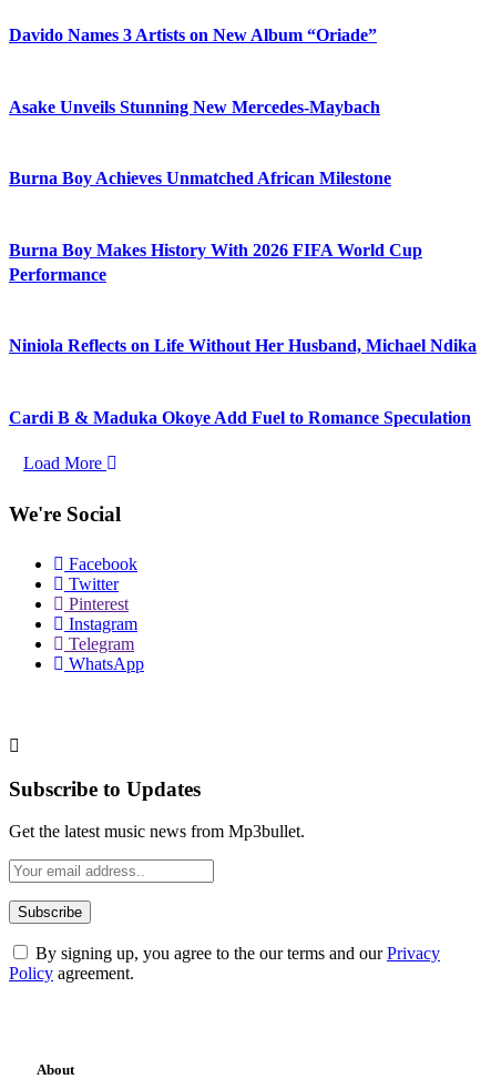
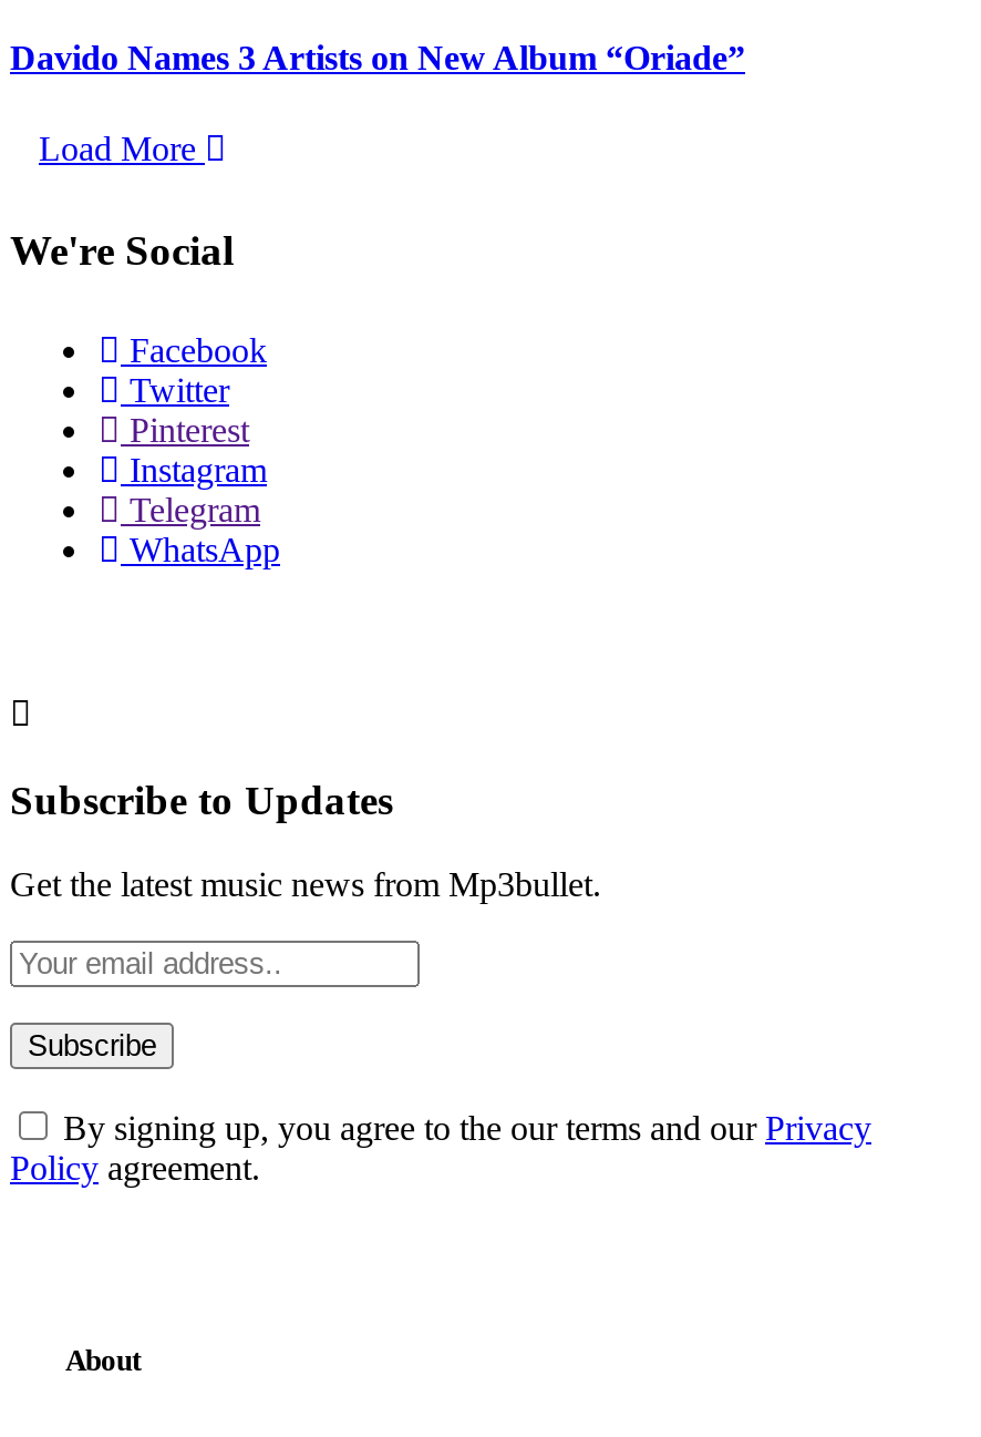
- Asake Unveils Stunning New Mercedes-Maybach

- Burna Boy Achieves Unmatched African Milestone

- Burna Boy Makes History With 2026 FIFA World Cup
- Performance

- Niniola Reflects on Life Without Her Husband, Michael Ndika

- Cardi B & Maduka Okoye Add Fuel to Romance Speculation
